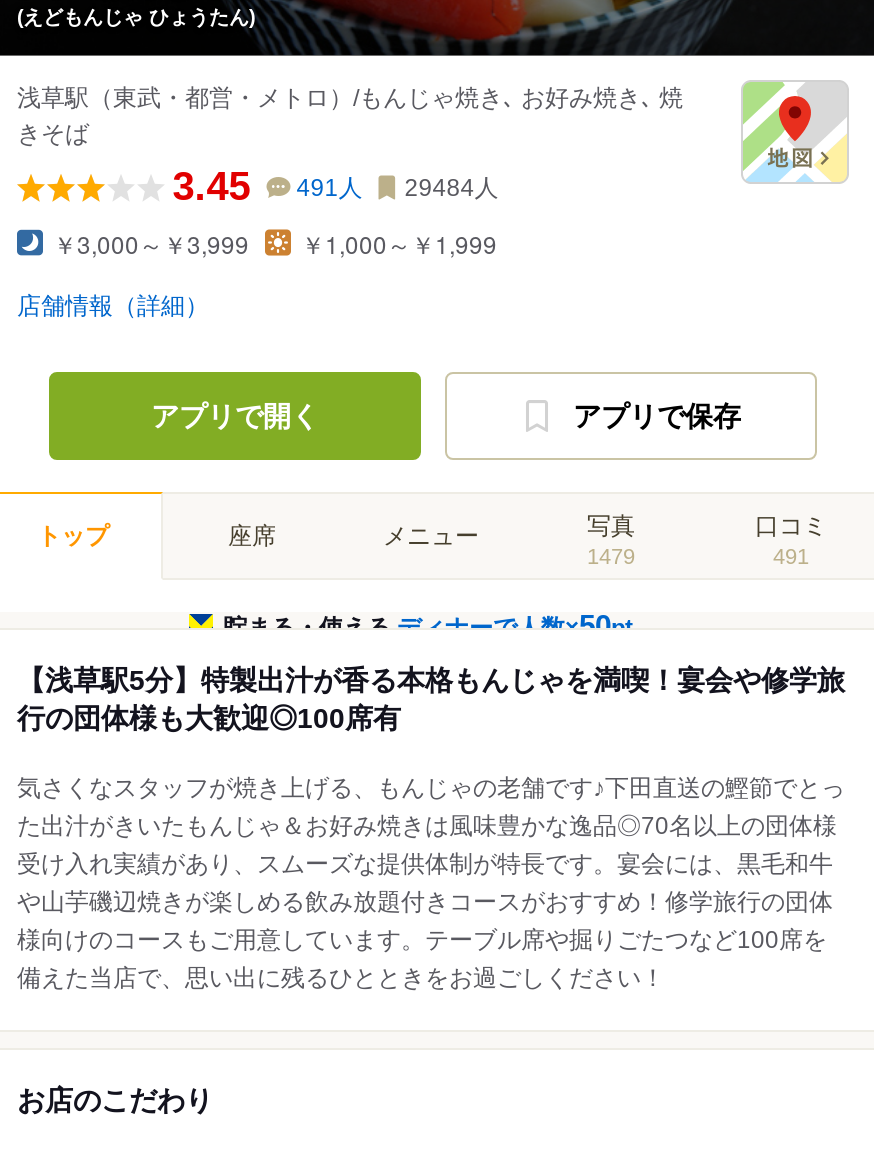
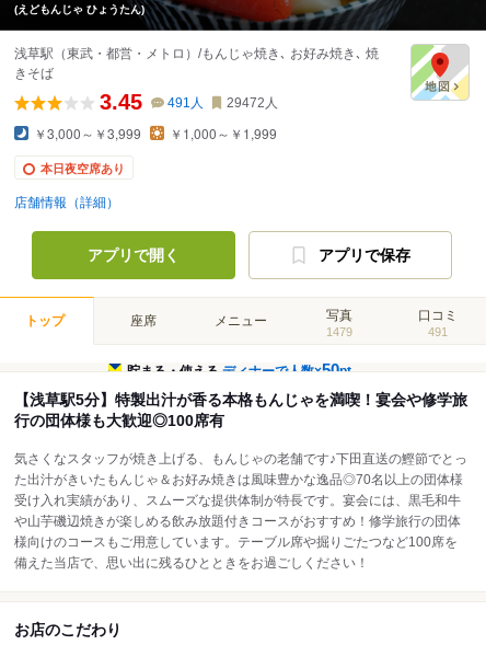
- 3.45 491人 29484人
+ 3.45 491人 29472人

+ 本日夜空席あり
